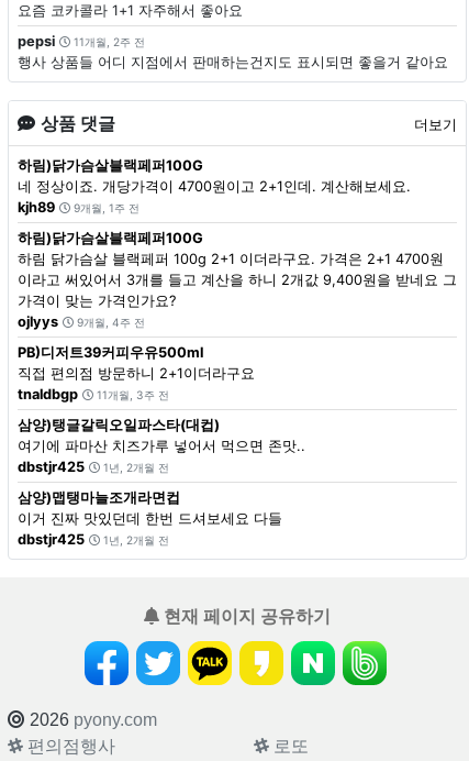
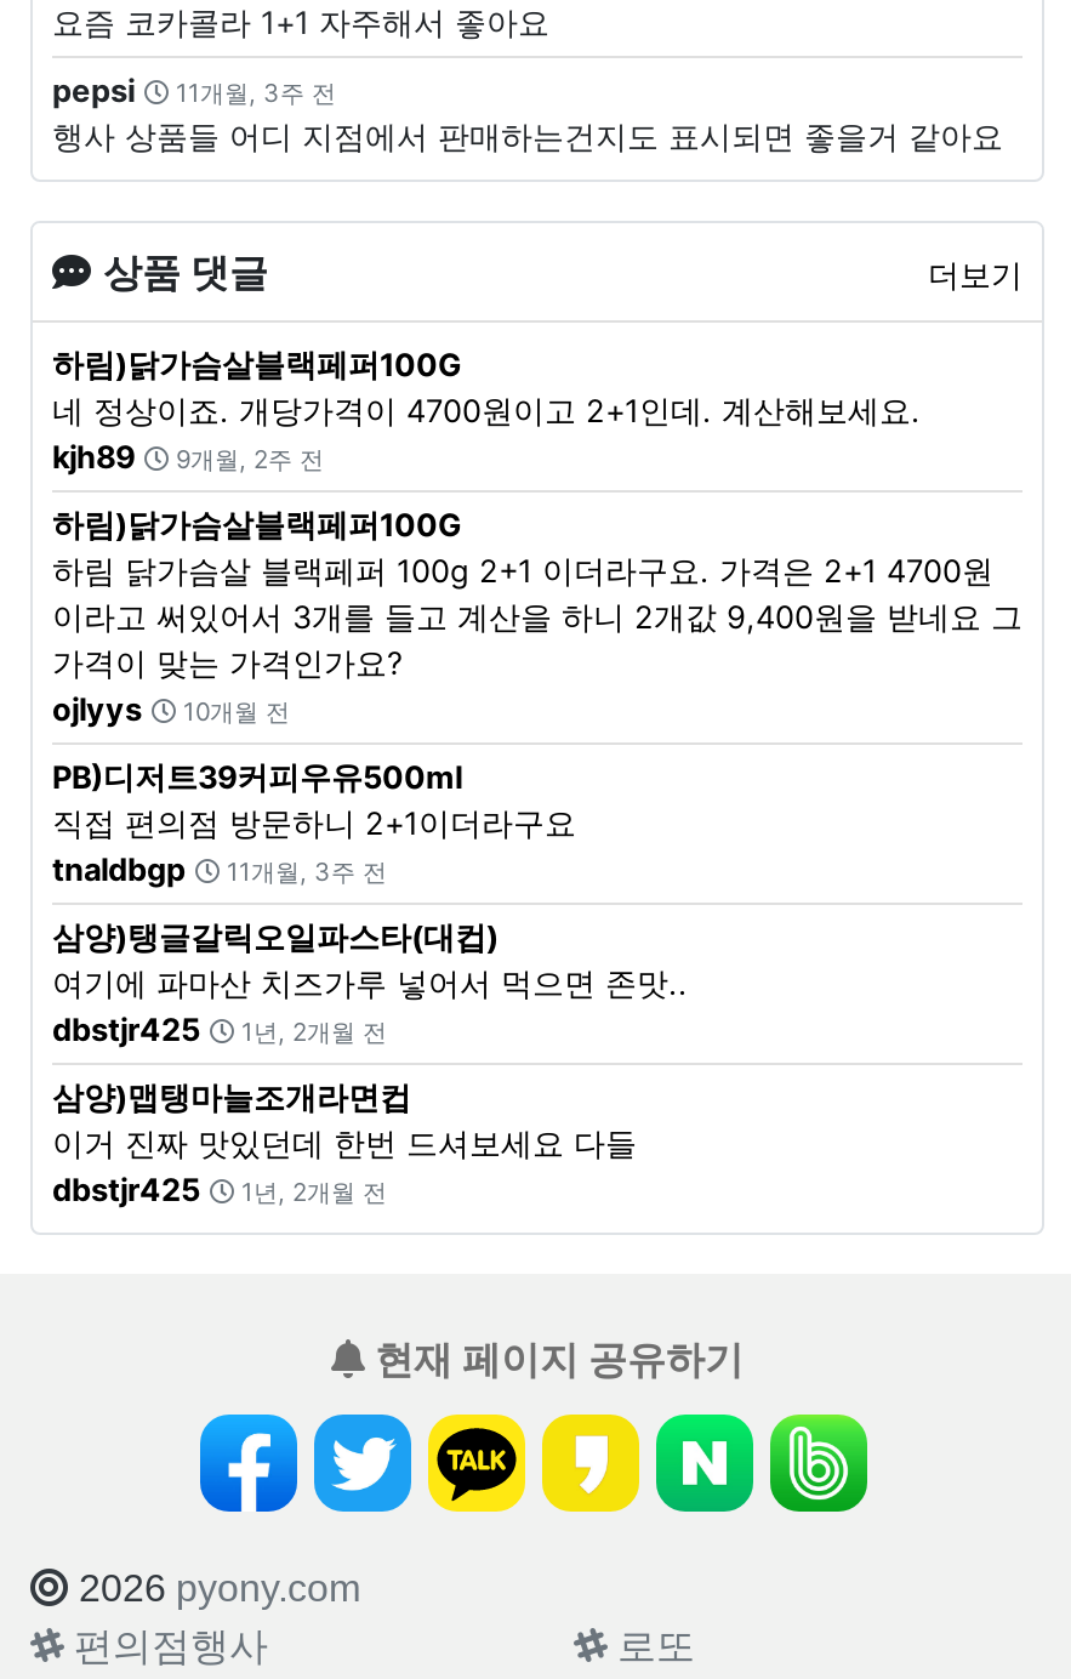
- pepsi 11개월, 2주 전
+ pepsi 11개월, 3주 전

- kjh89 9개월, 1주 전
+ kjh89 9개월, 2주 전

- ojlyys 9개월, 4주 전
+ ojlyys 10개월 전
